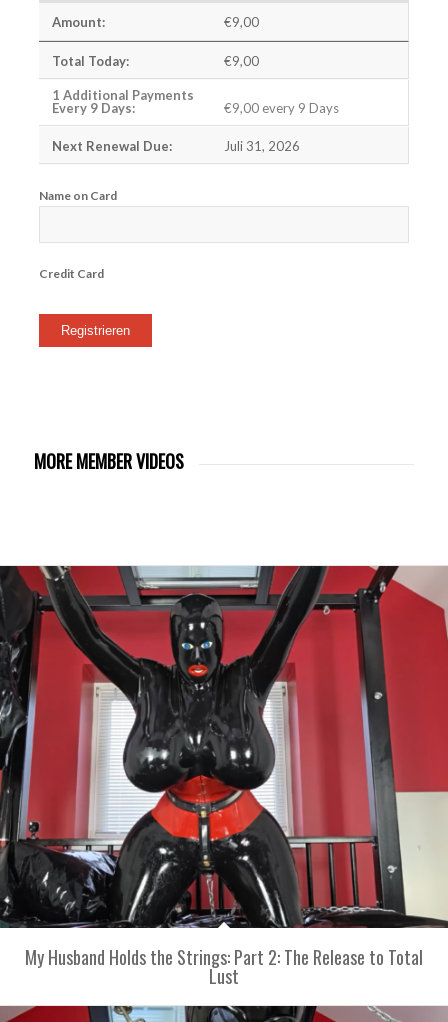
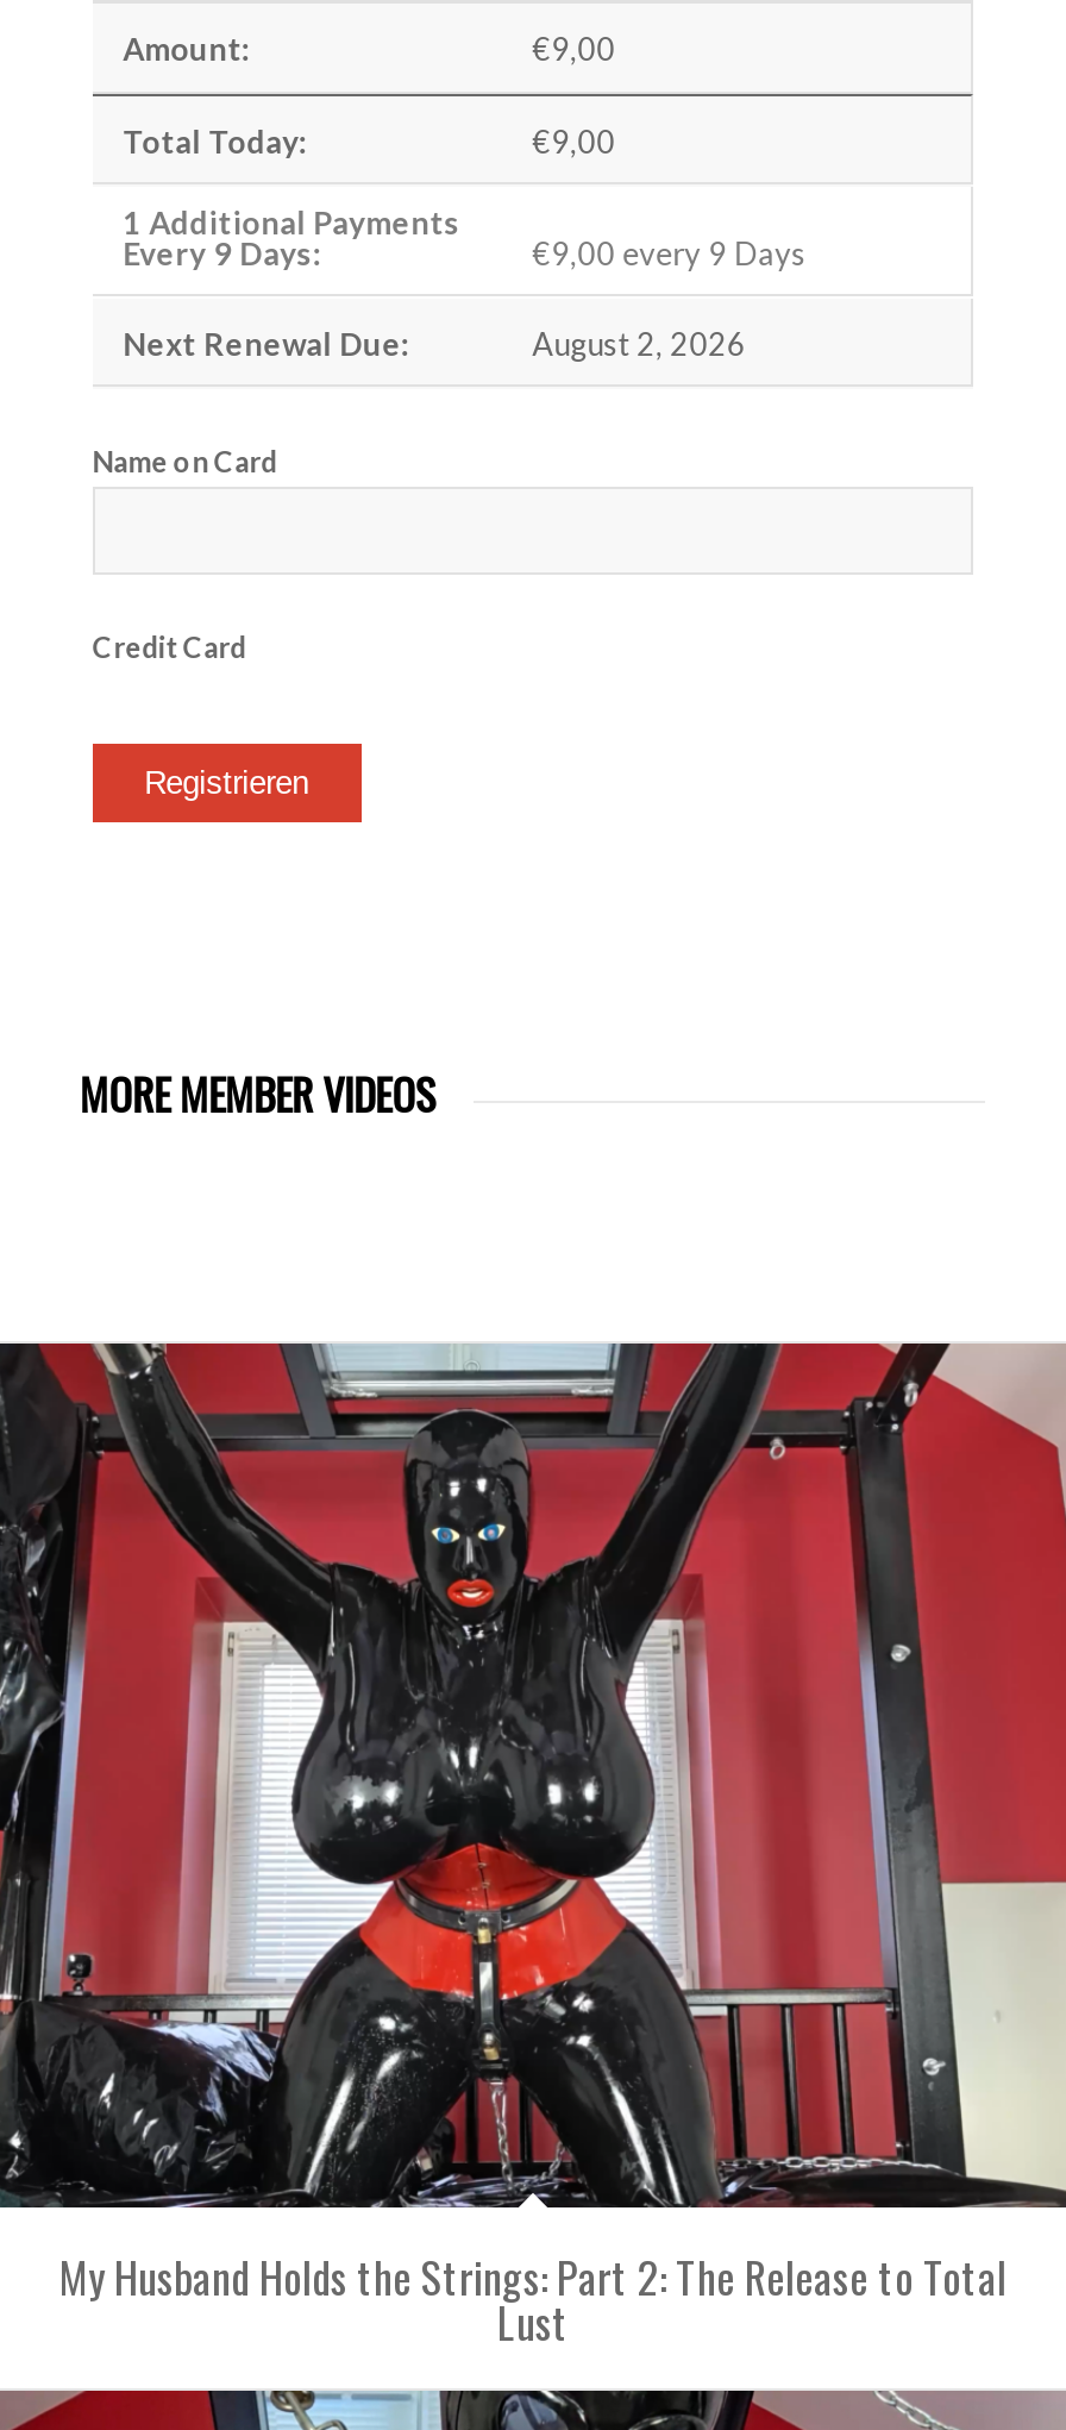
- Juli 31, 2026
+ August 2, 2026
